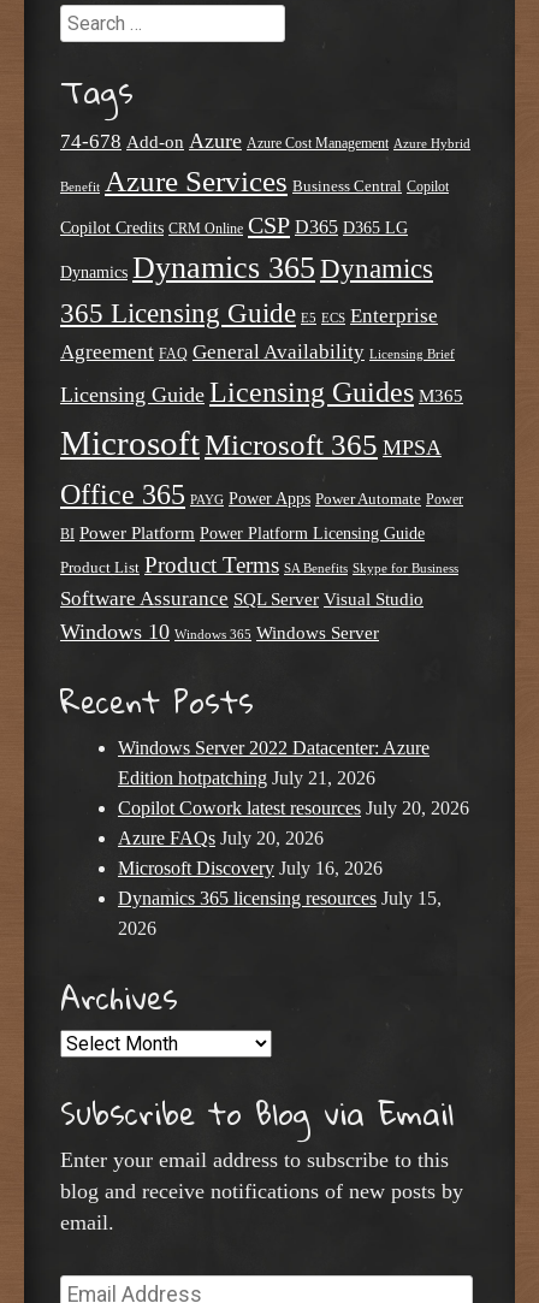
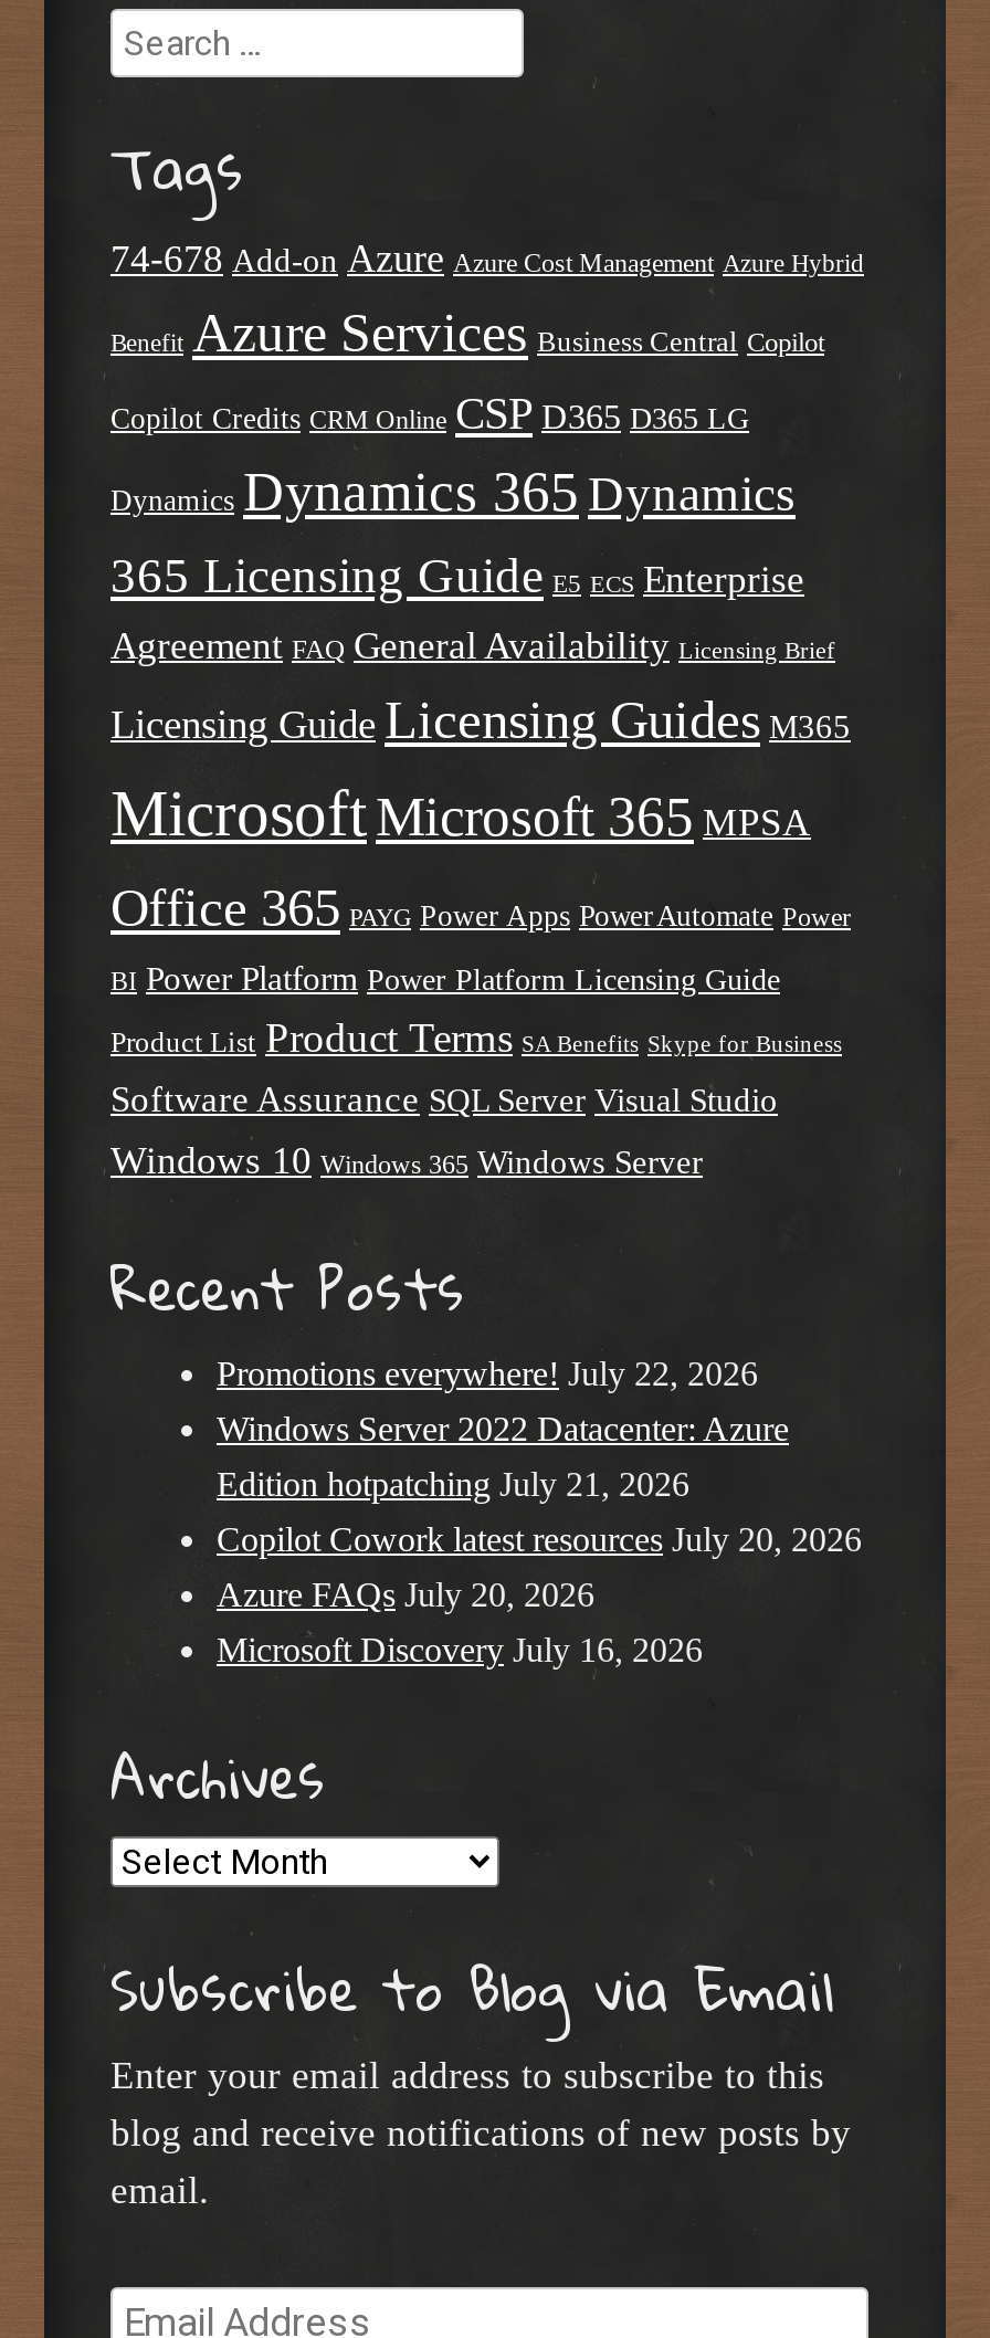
+ Promotions everywhere! July 22, 2026

moved down: Windows Server 2022 Datacenter: Azure | Edition hotpatching July 21, 2026 | Copilot Cowork latest resources July 20, 2026 | Azure FAQs July 20, 2026 | Microsoft Discovery July 16, 2026

- Dynamics 365 licensing resources July 15,
- 2026
